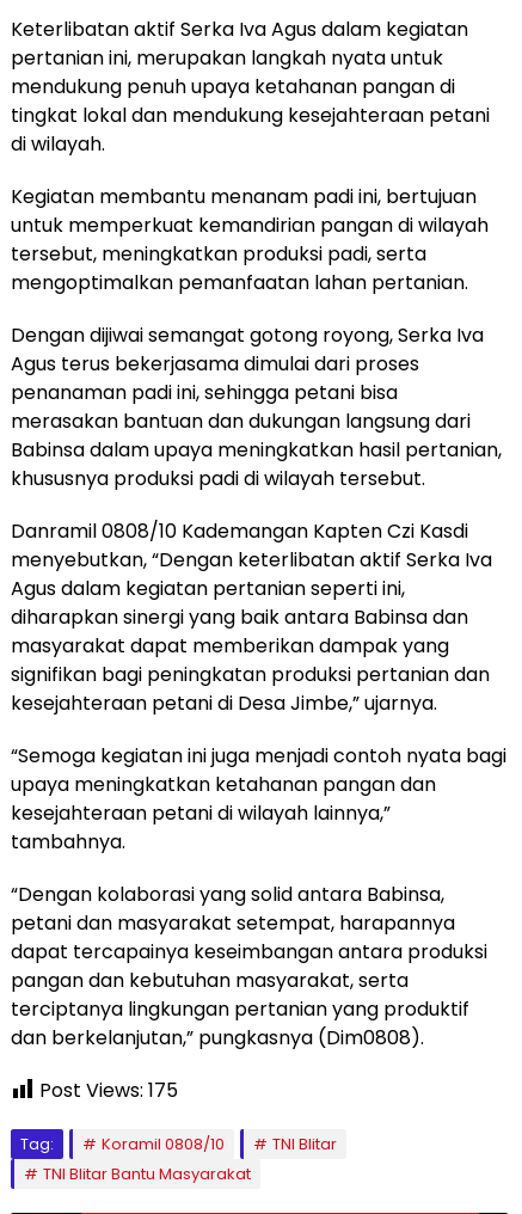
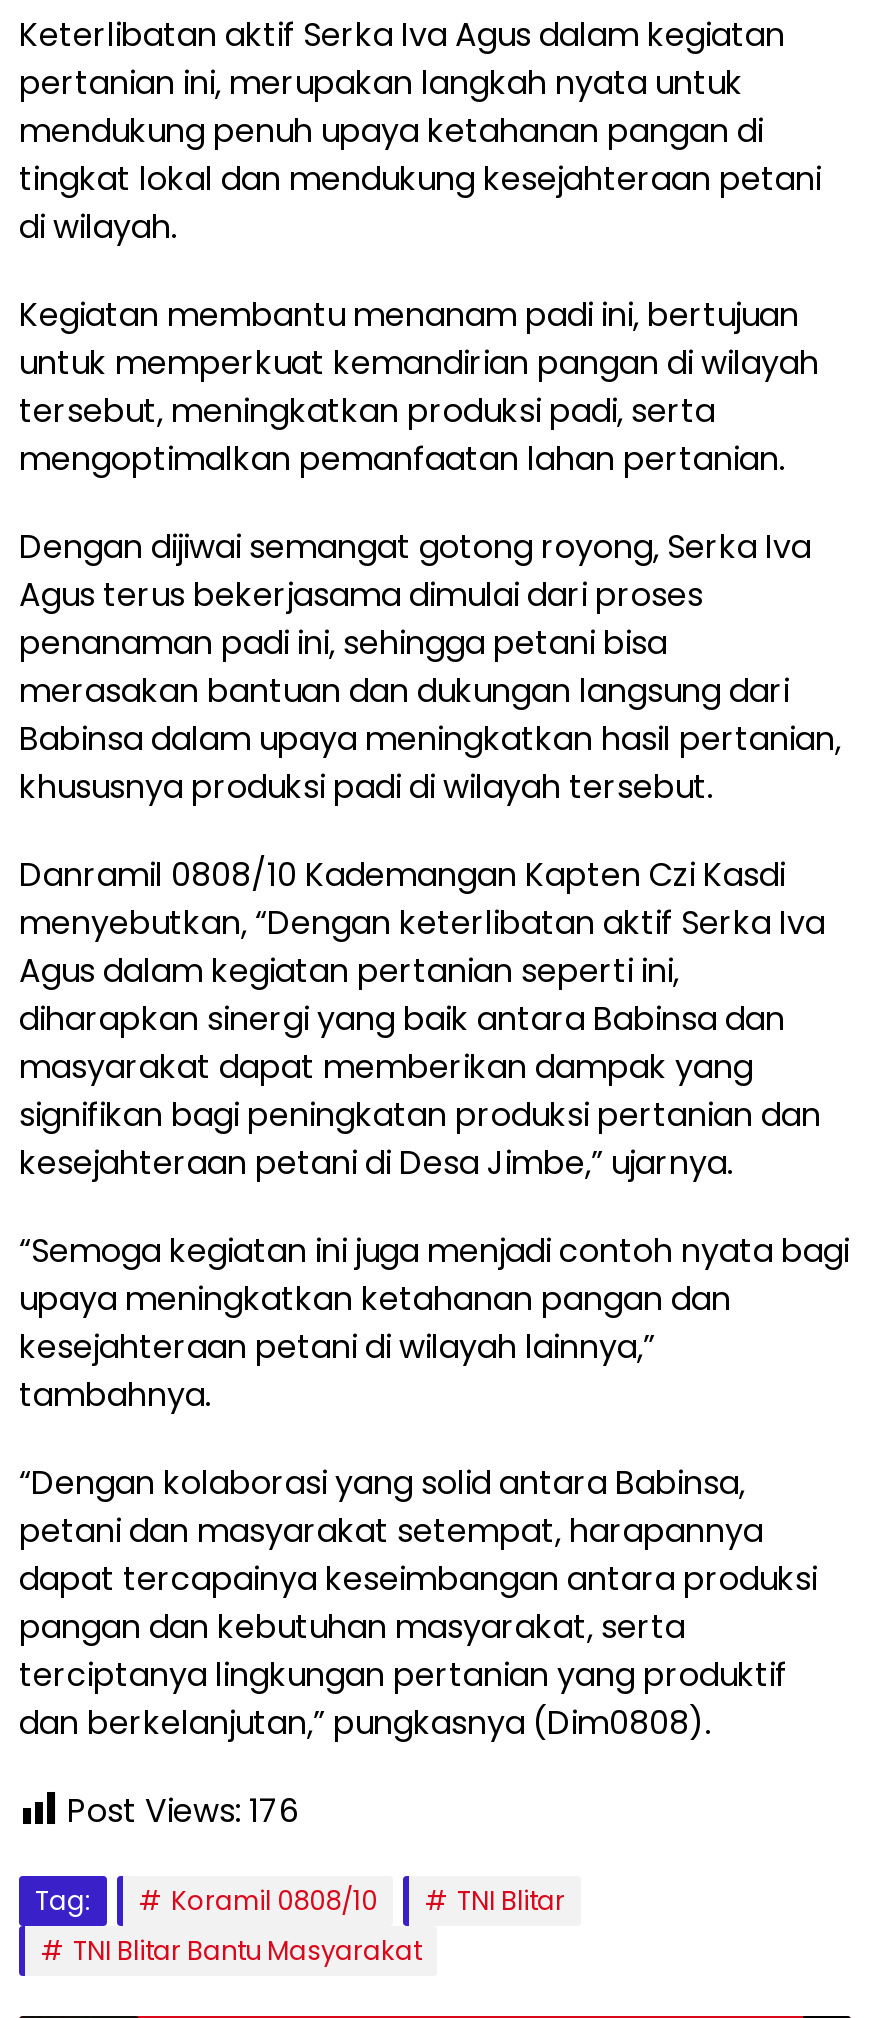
- Post Views: 175
+ Post Views: 176
